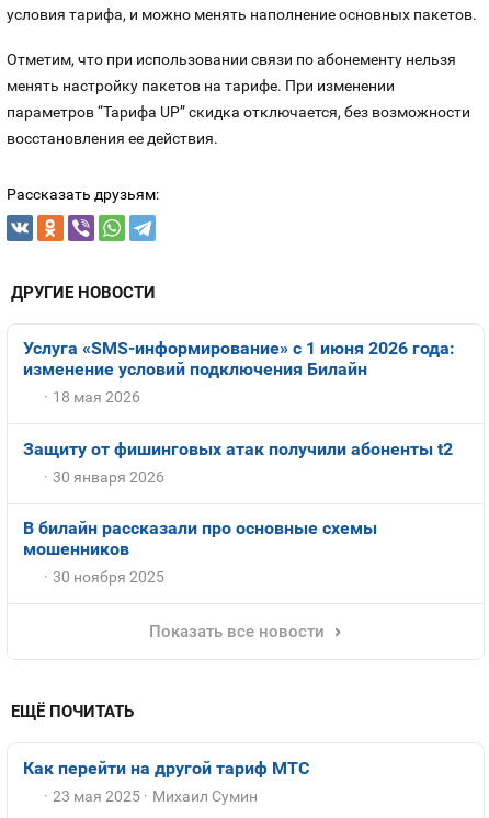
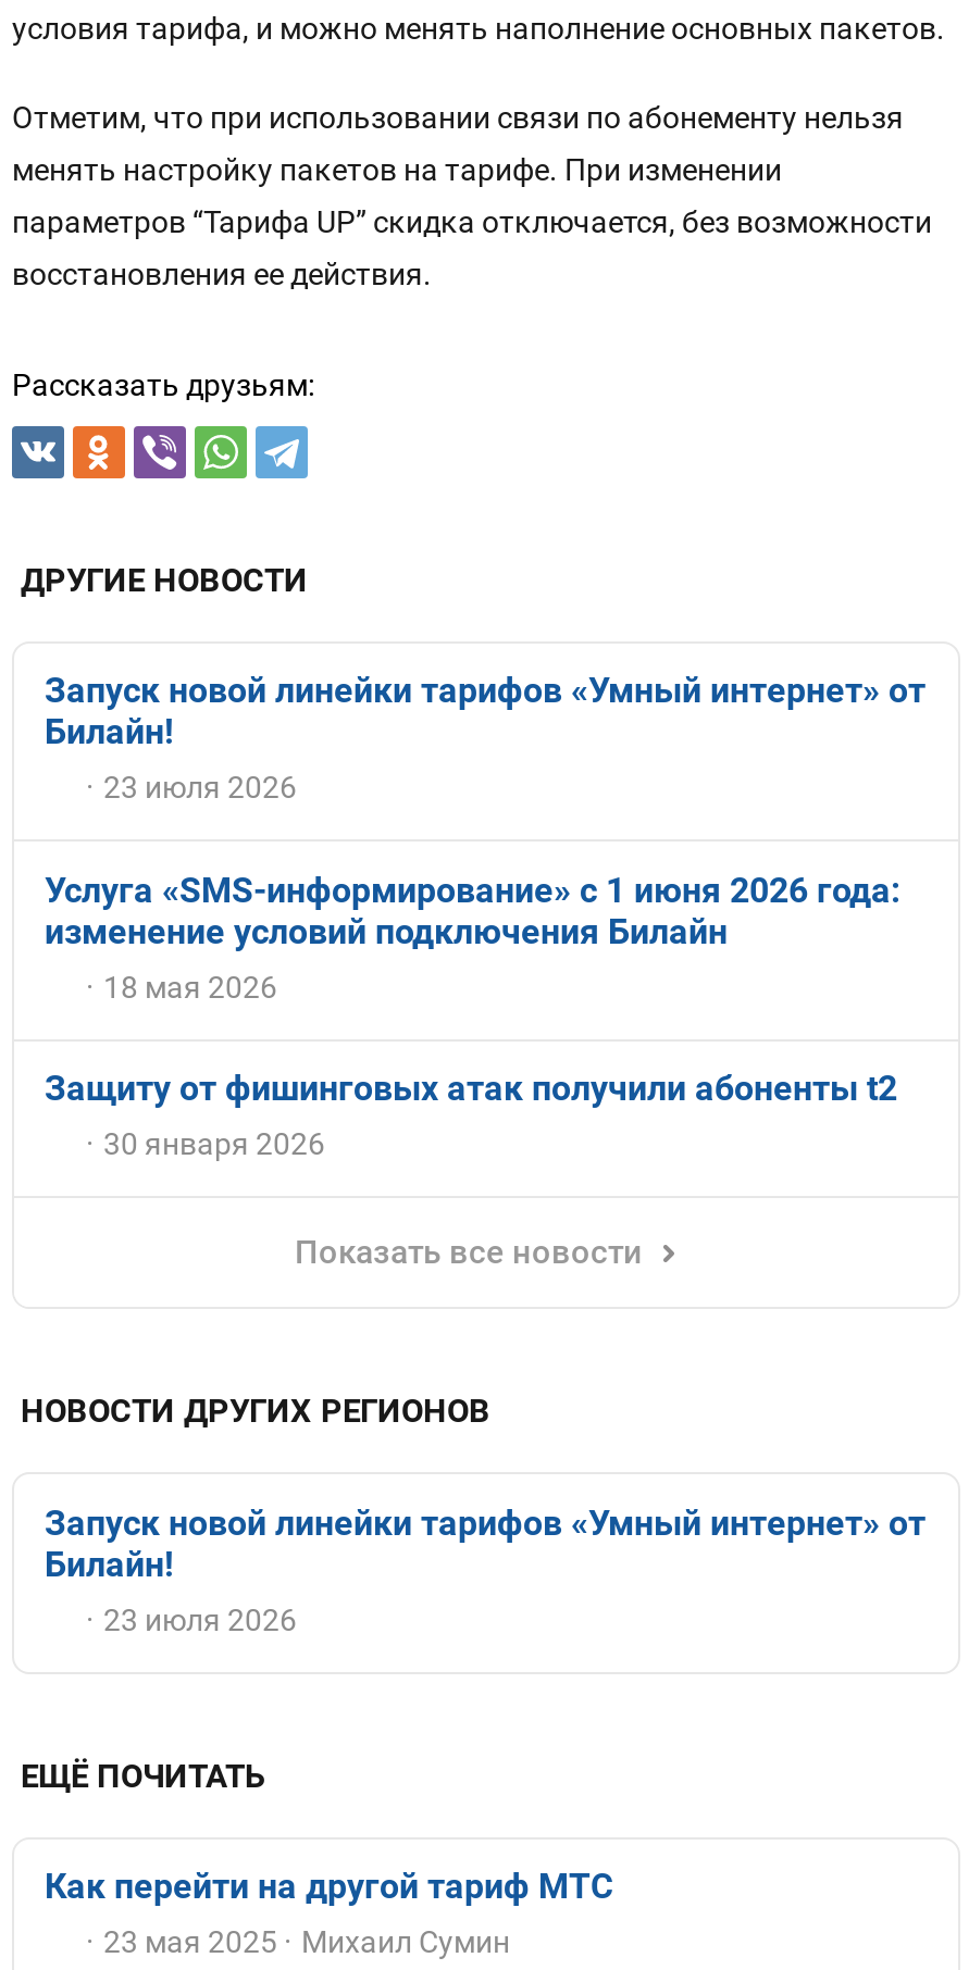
+ Запуск новой линейки тарифов «Умный интернет» от
+ Билайн!
+ 23 июля 2026

- В билайн рассказали про основные схемы
- мошенников
- 30 ноября 2025

+ НОВОСТИ ДРУГИХ РЕГИОНОВ
+ Запуск новой линейки тарифов «Умный интернет» от
+ Билайн!
+ 23 июля 2026
